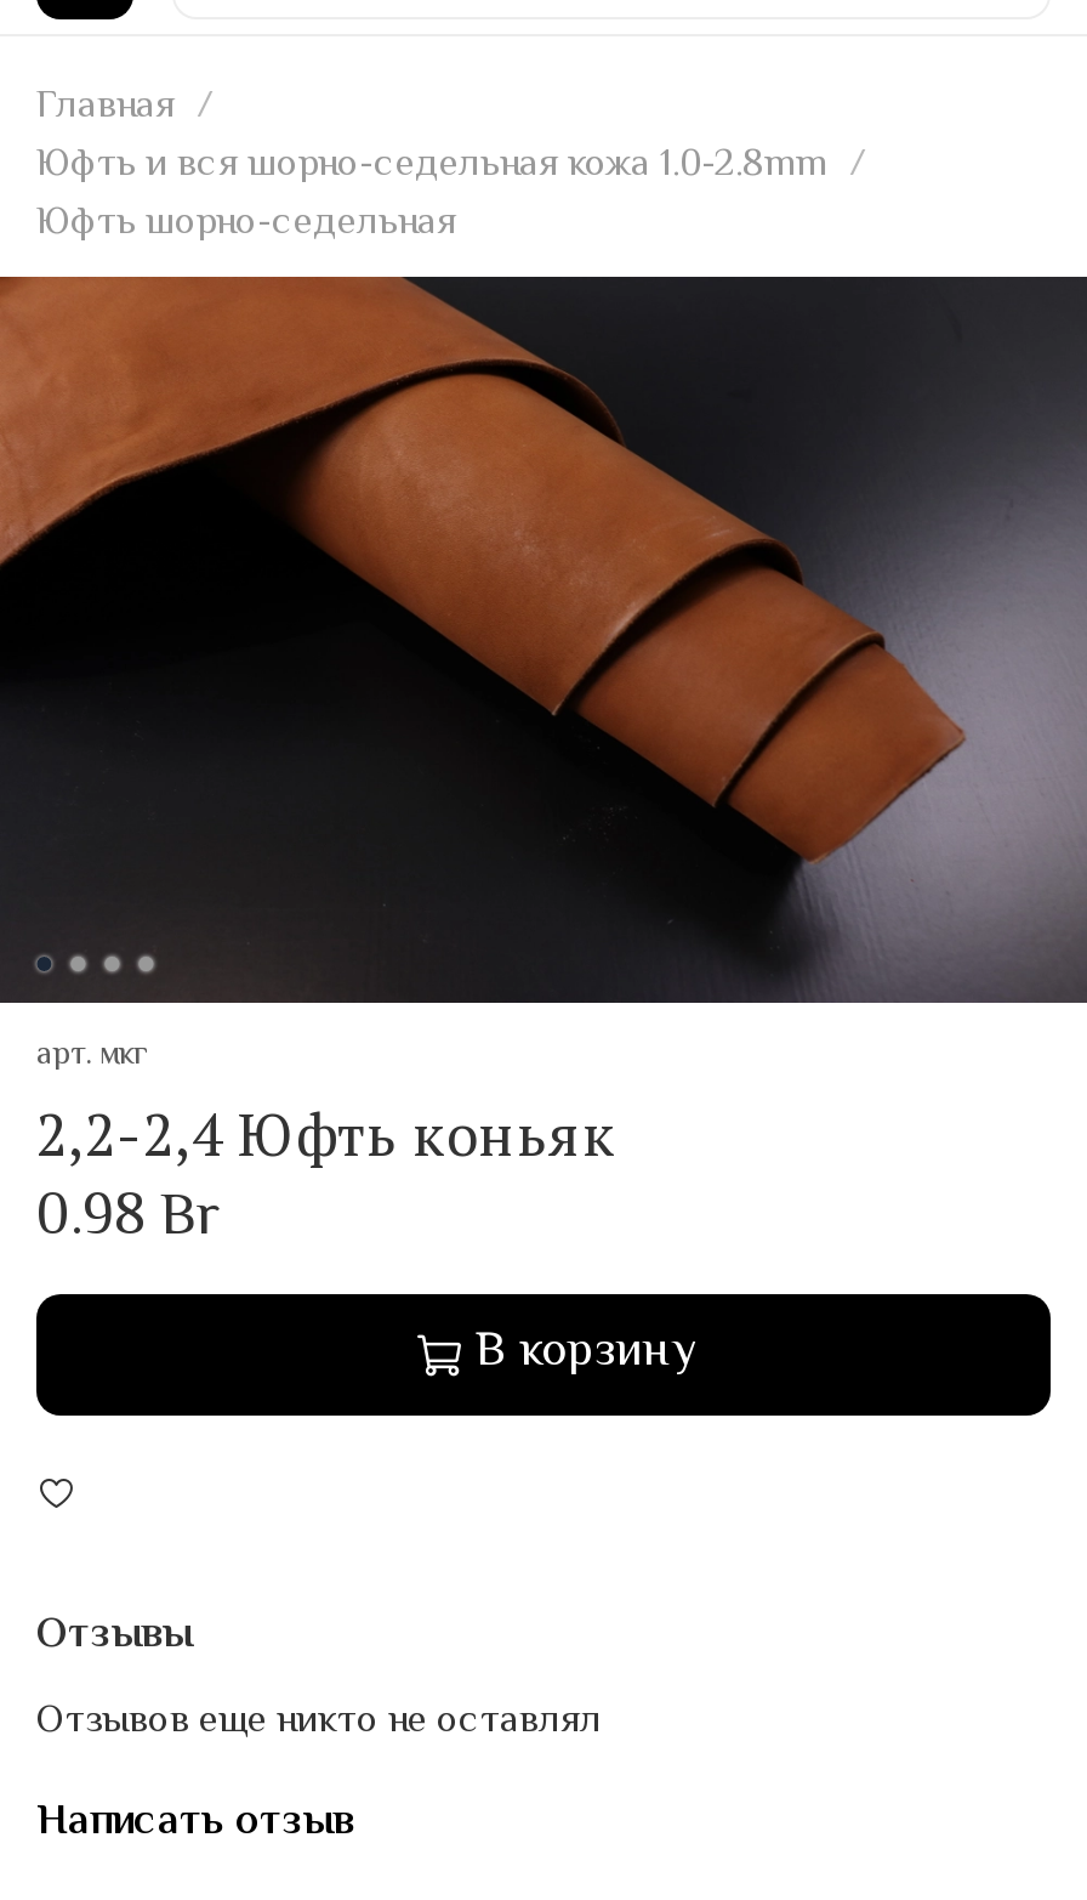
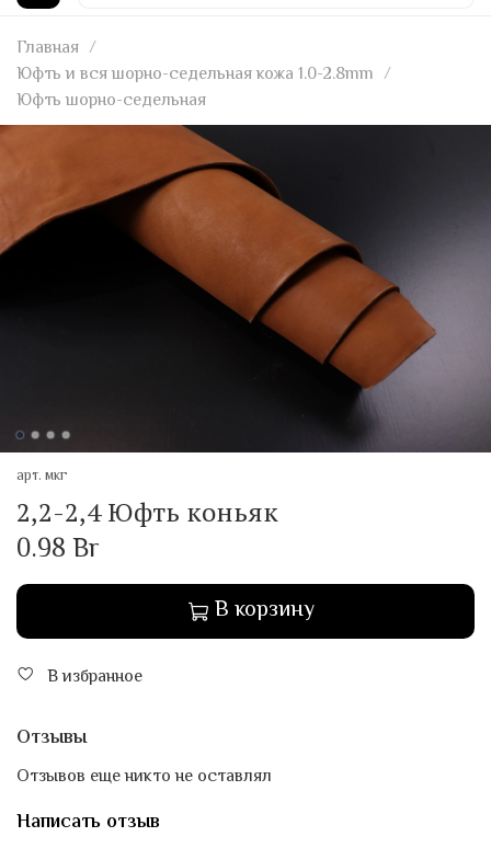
+ В избранное
